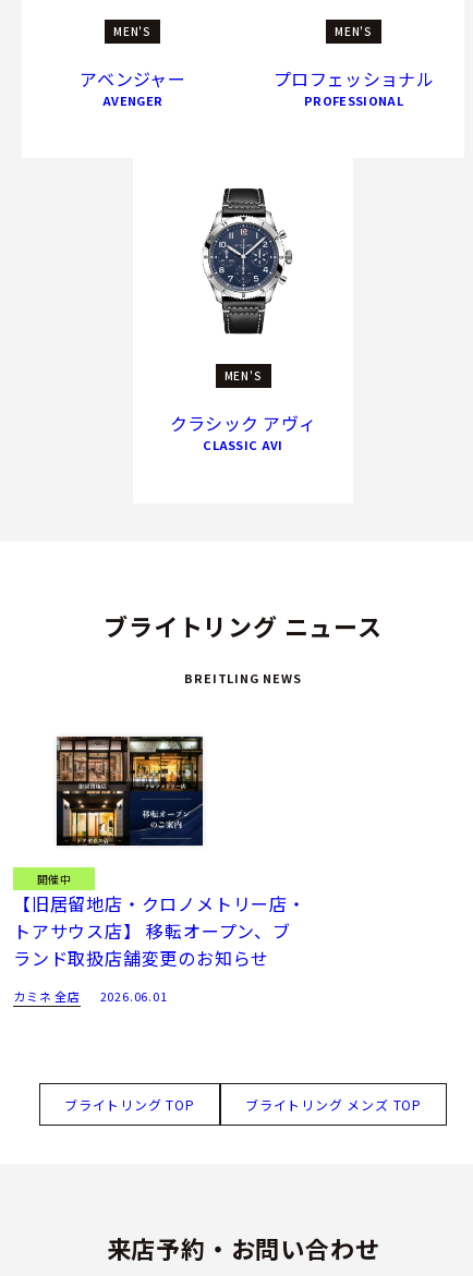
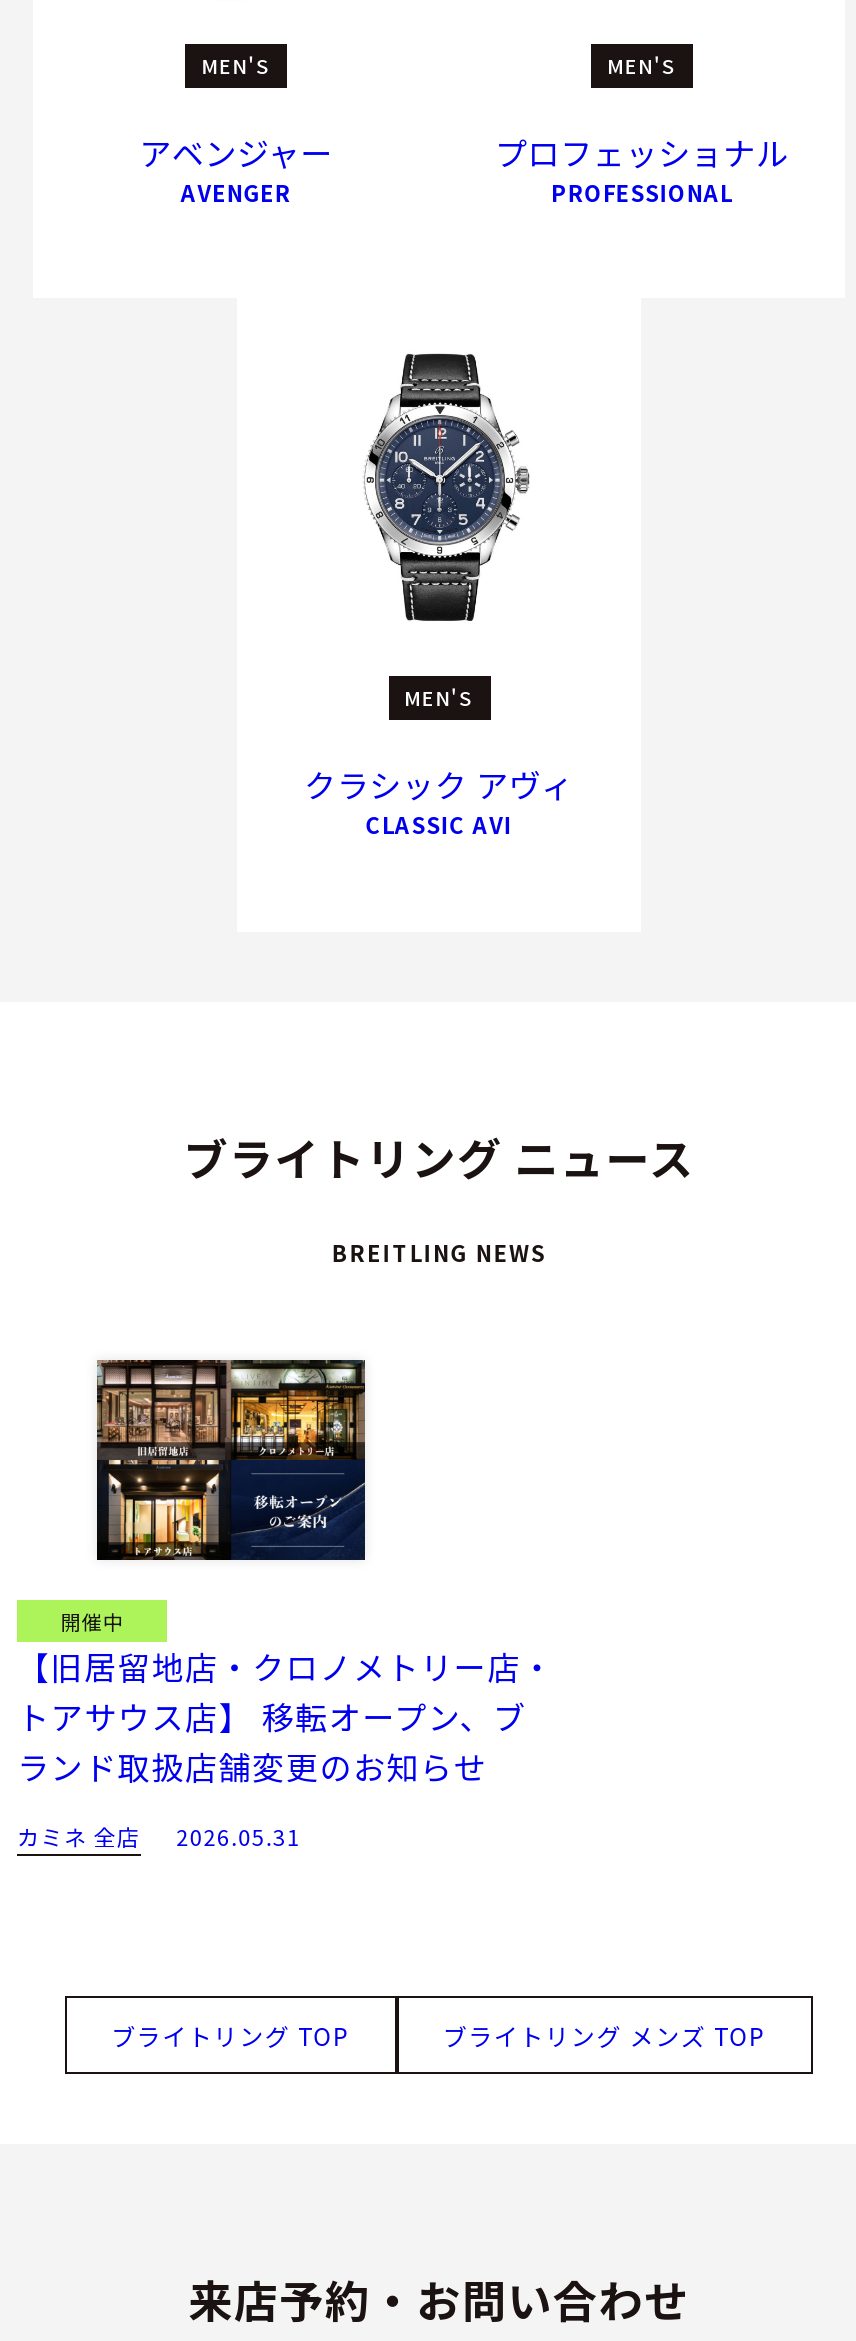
- カミネ 全店 2026.06.01
+ カミネ 全店 2026.05.31
